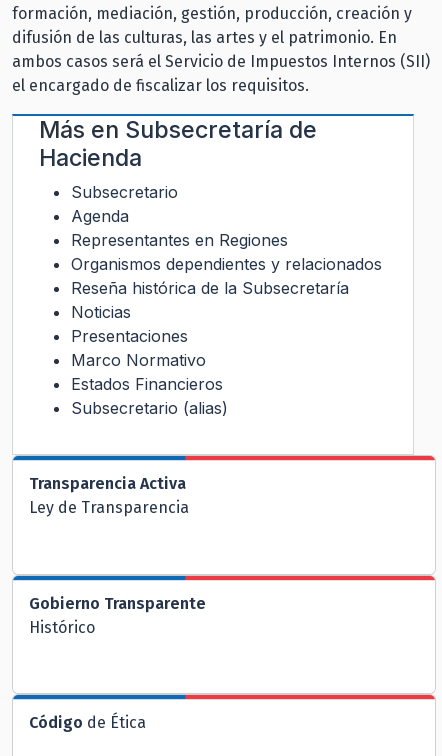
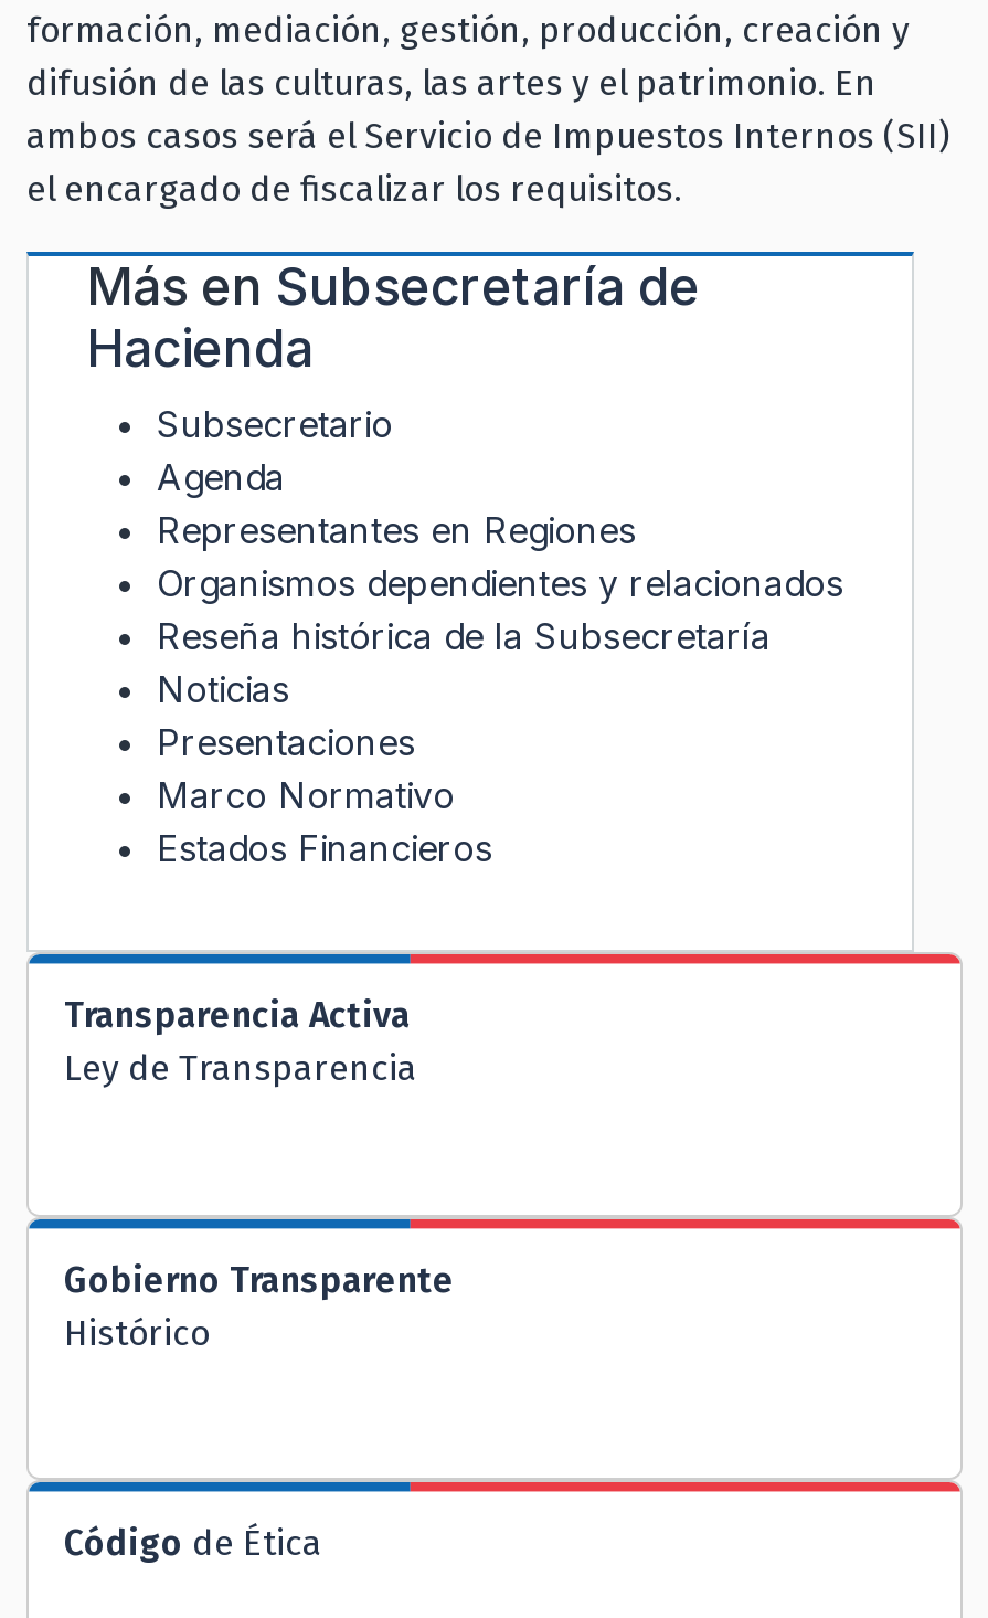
- Subsecretario (alias)
